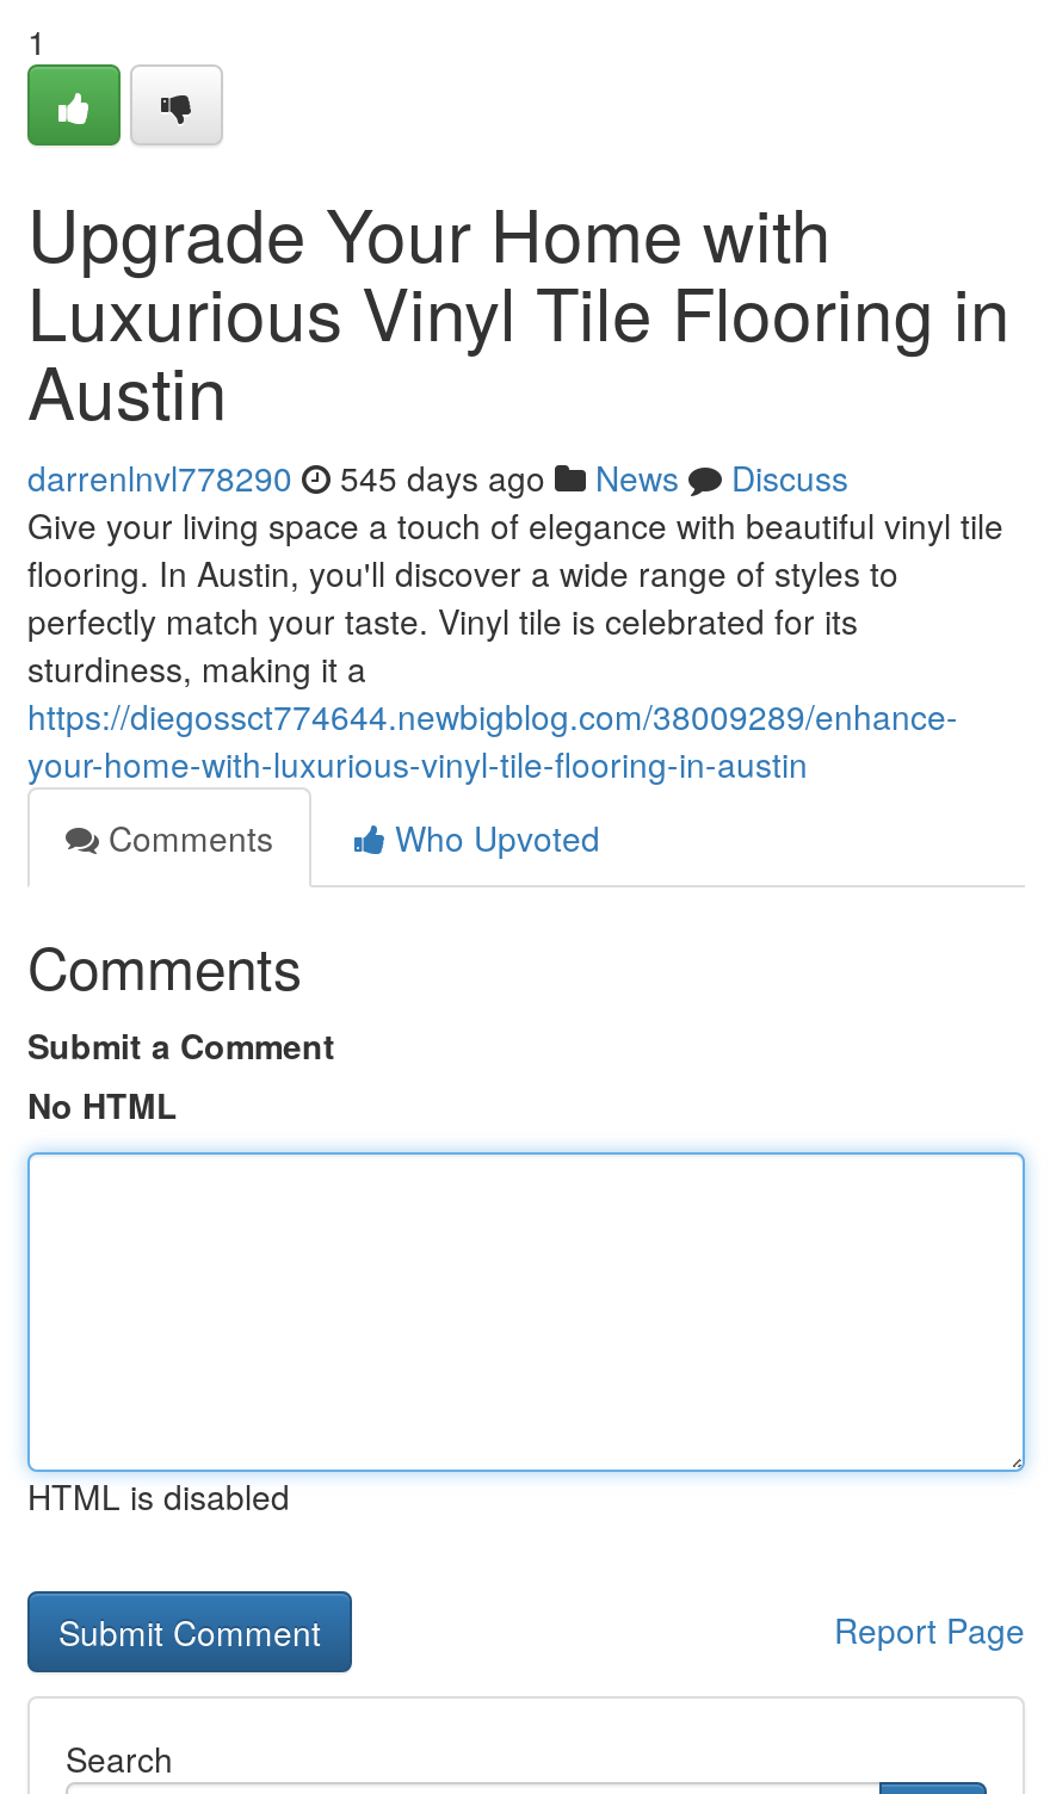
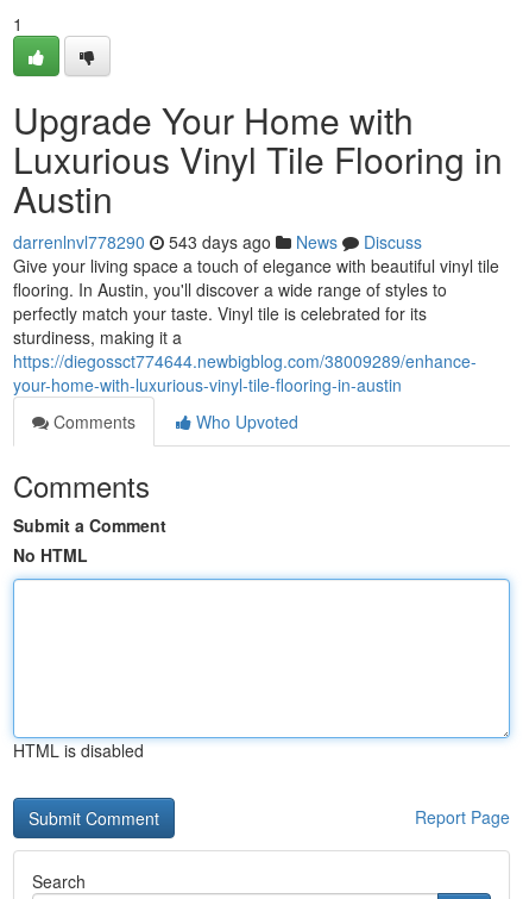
- darrenlnvl778290 545 days ago News Discuss
+ darrenlnvl778290 543 days ago News Discuss
